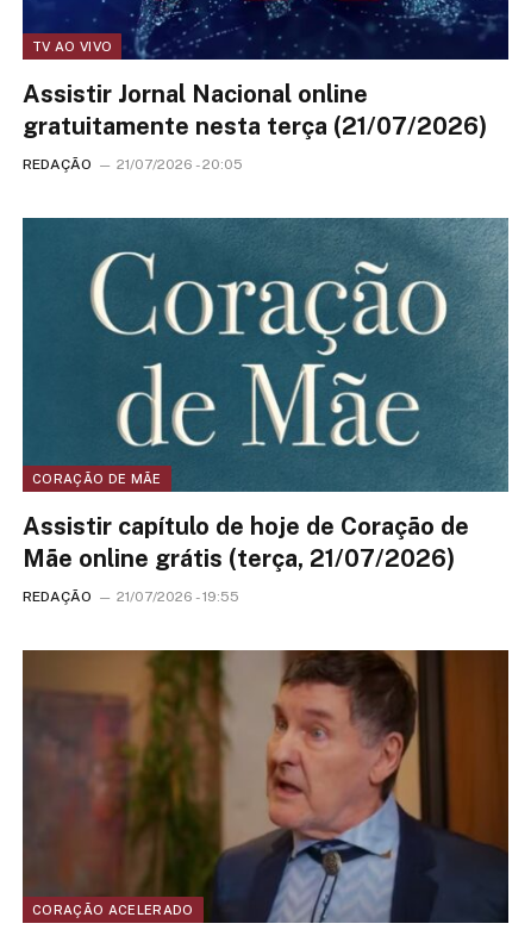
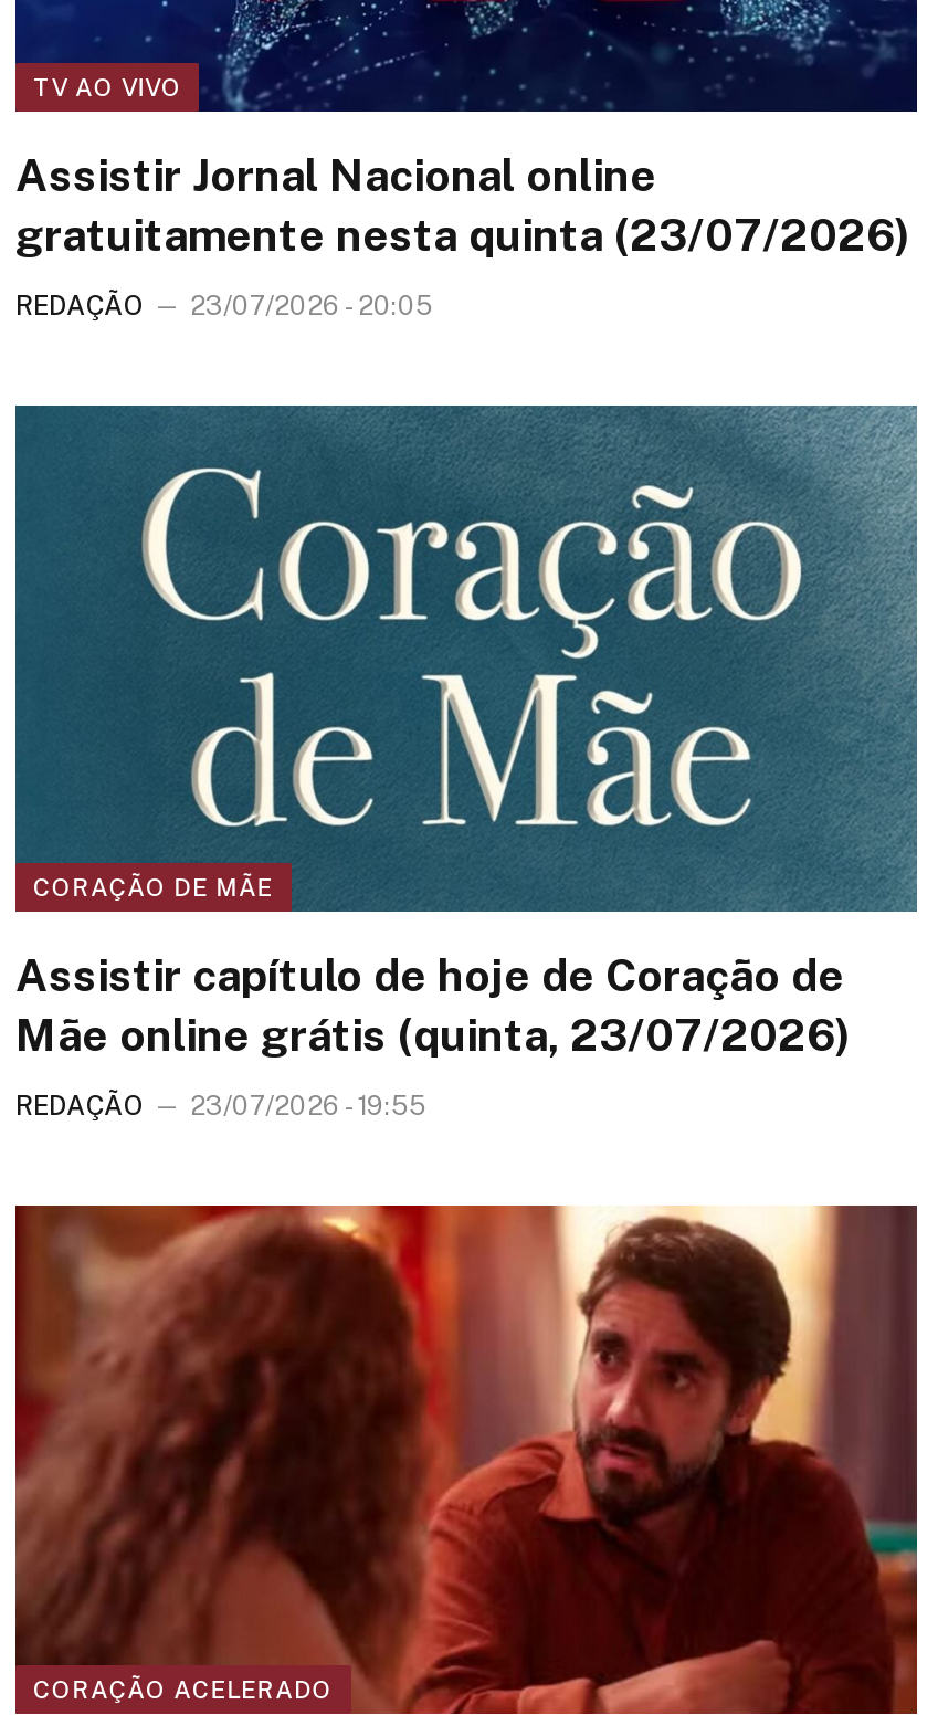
- gratuitamente nesta terça (21/07/2026)
+ gratuitamente nesta quinta (23/07/2026)

- REDAÇÃO 21/07/2026 - 20:05
+ REDAÇÃO 23/07/2026 - 20:05

- Mãe online grátis (terça, 21/07/2026)
+ Mãe online grátis (quinta, 23/07/2026)

- REDAÇÃO 21/07/2026 - 19:55
+ REDAÇÃO 23/07/2026 - 19:55

- [image]
+ [image]
